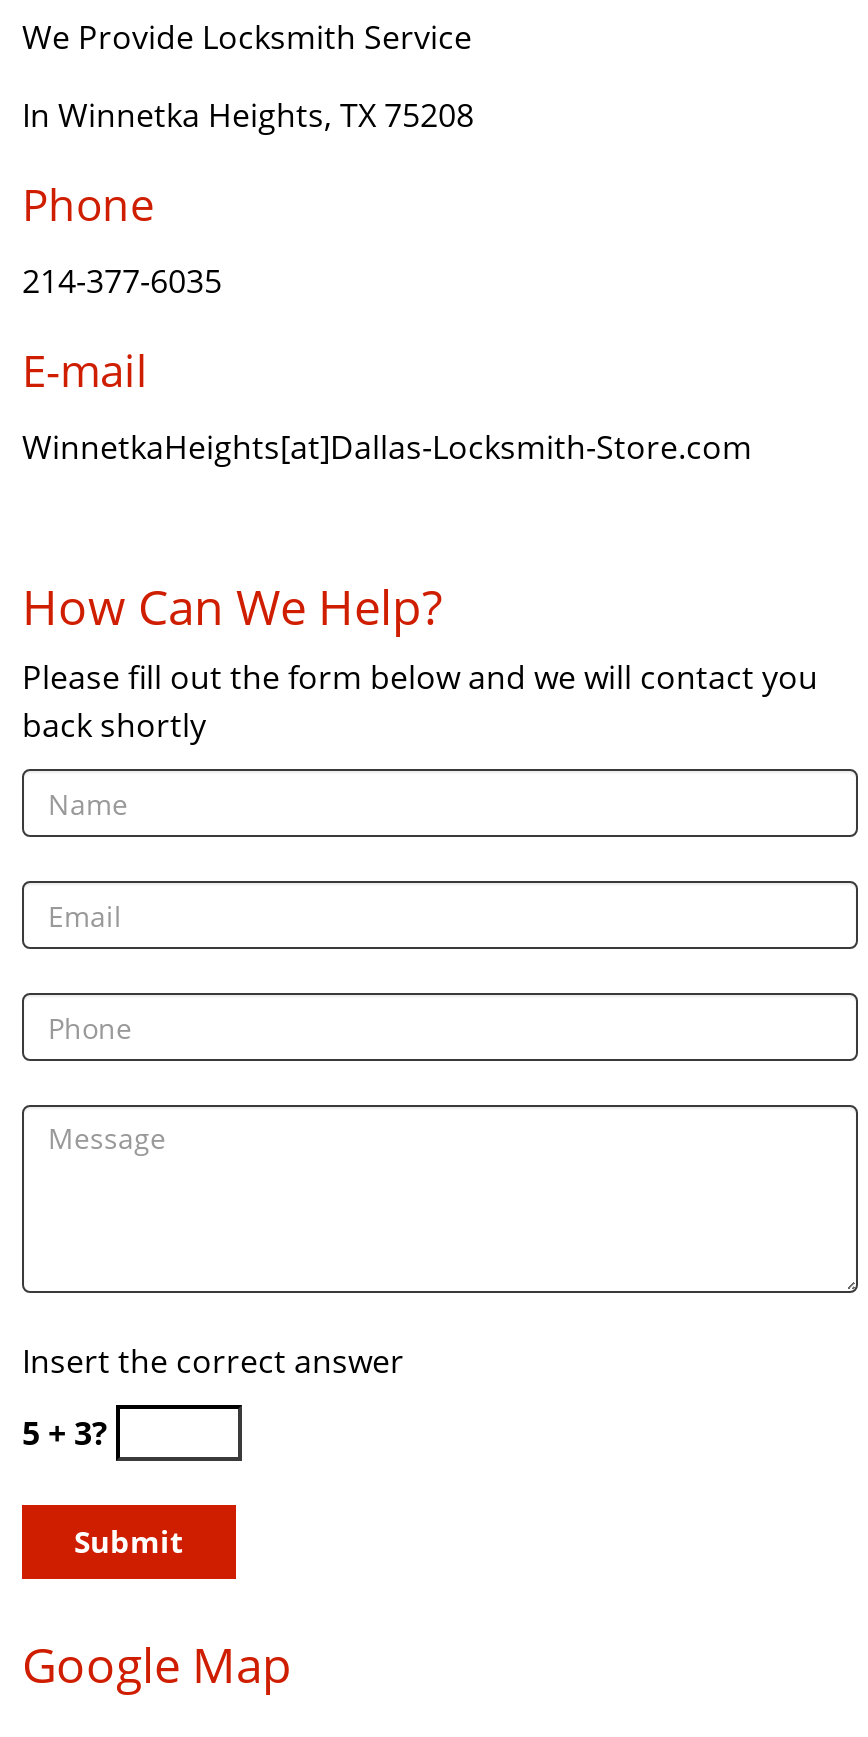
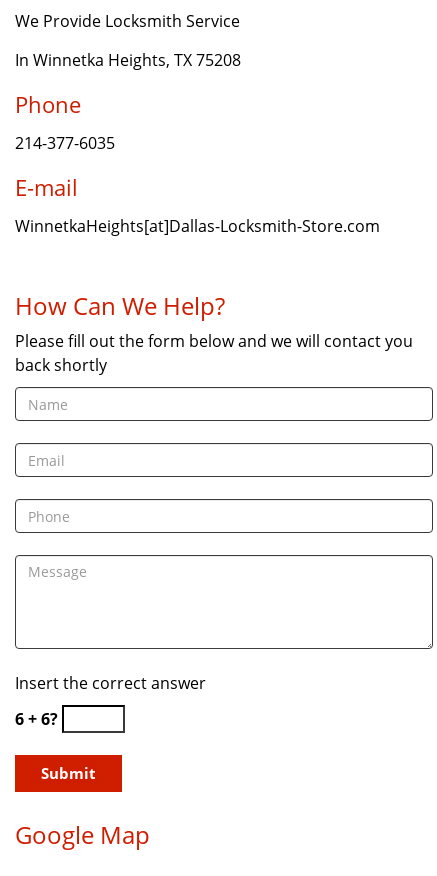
- 5 + 3?
+ 6 + 6?
